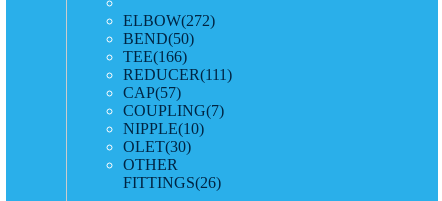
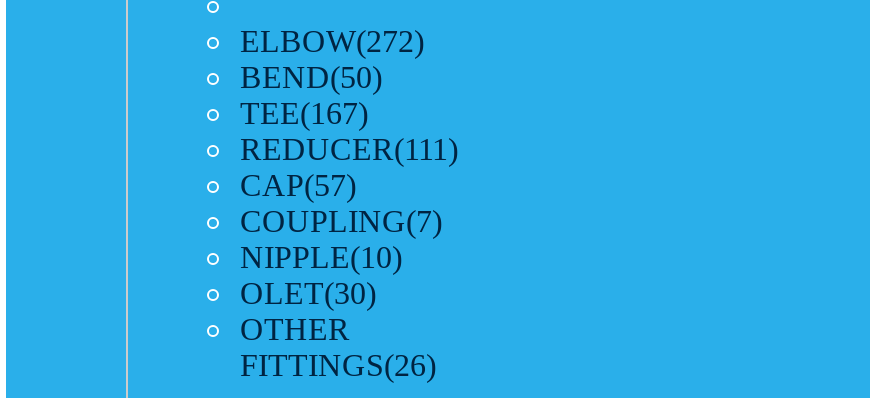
- TEE(166)
+ TEE(167)
